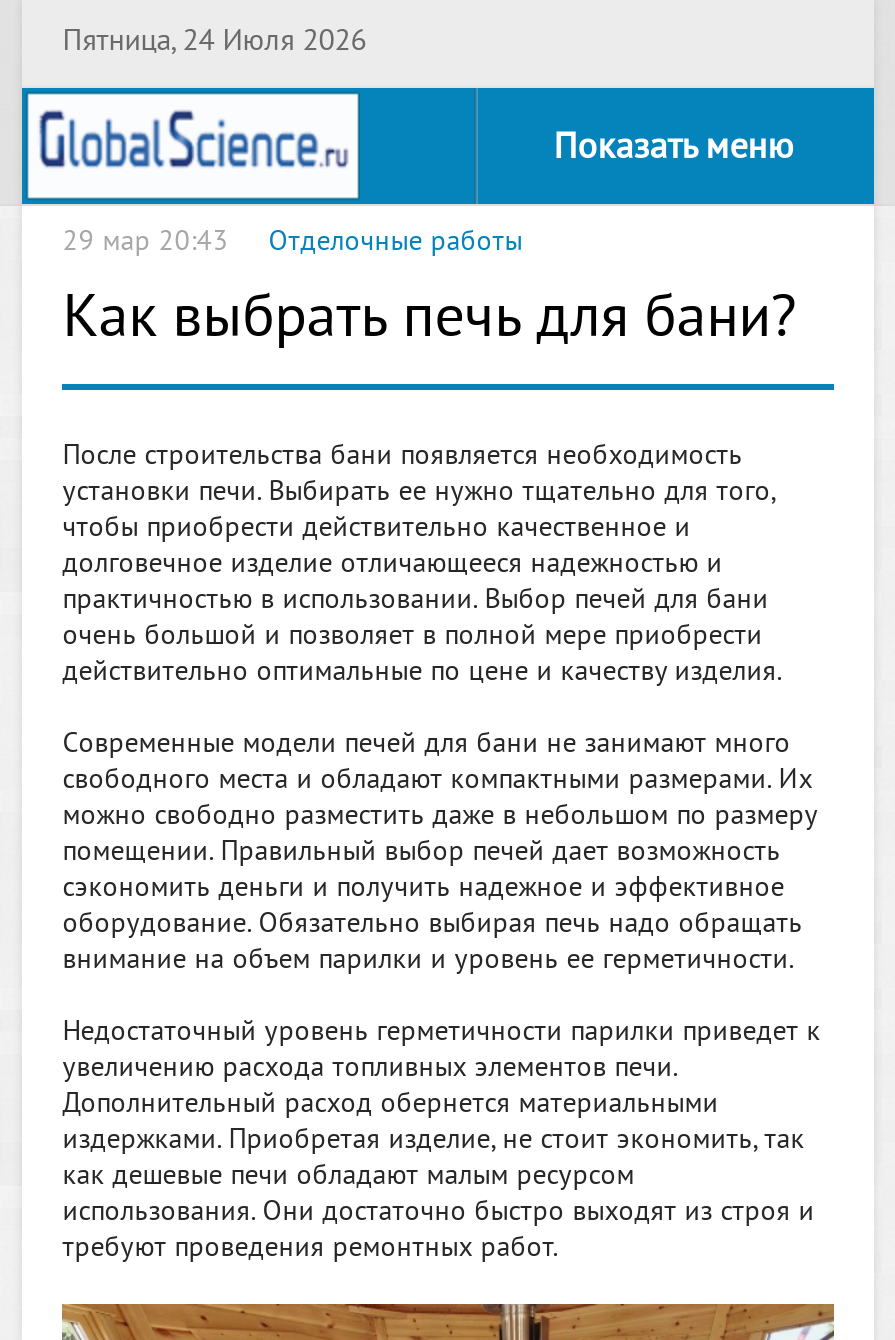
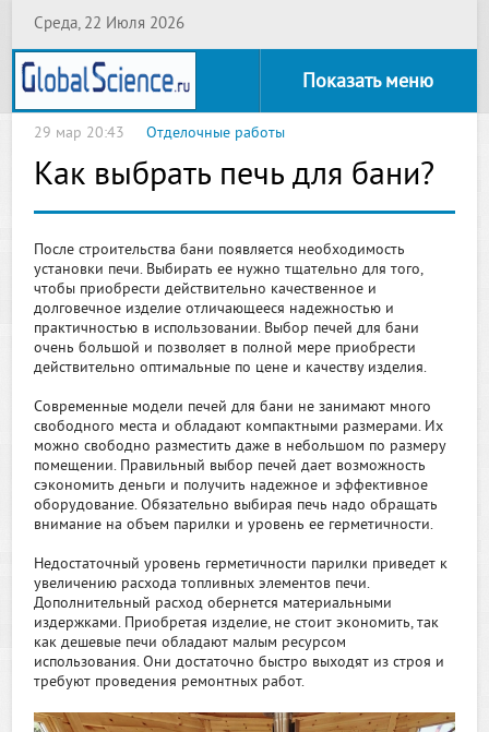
- Пятница, 24 Июля 2026
+ Среда, 22 Июля 2026
